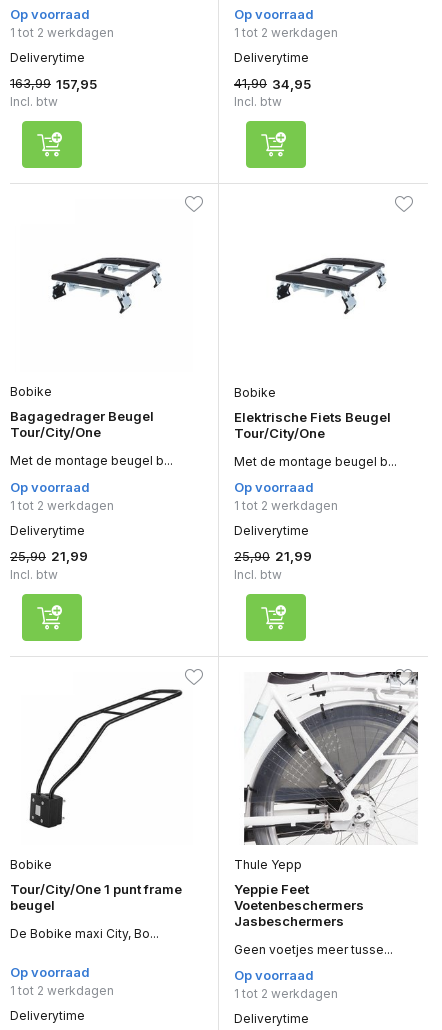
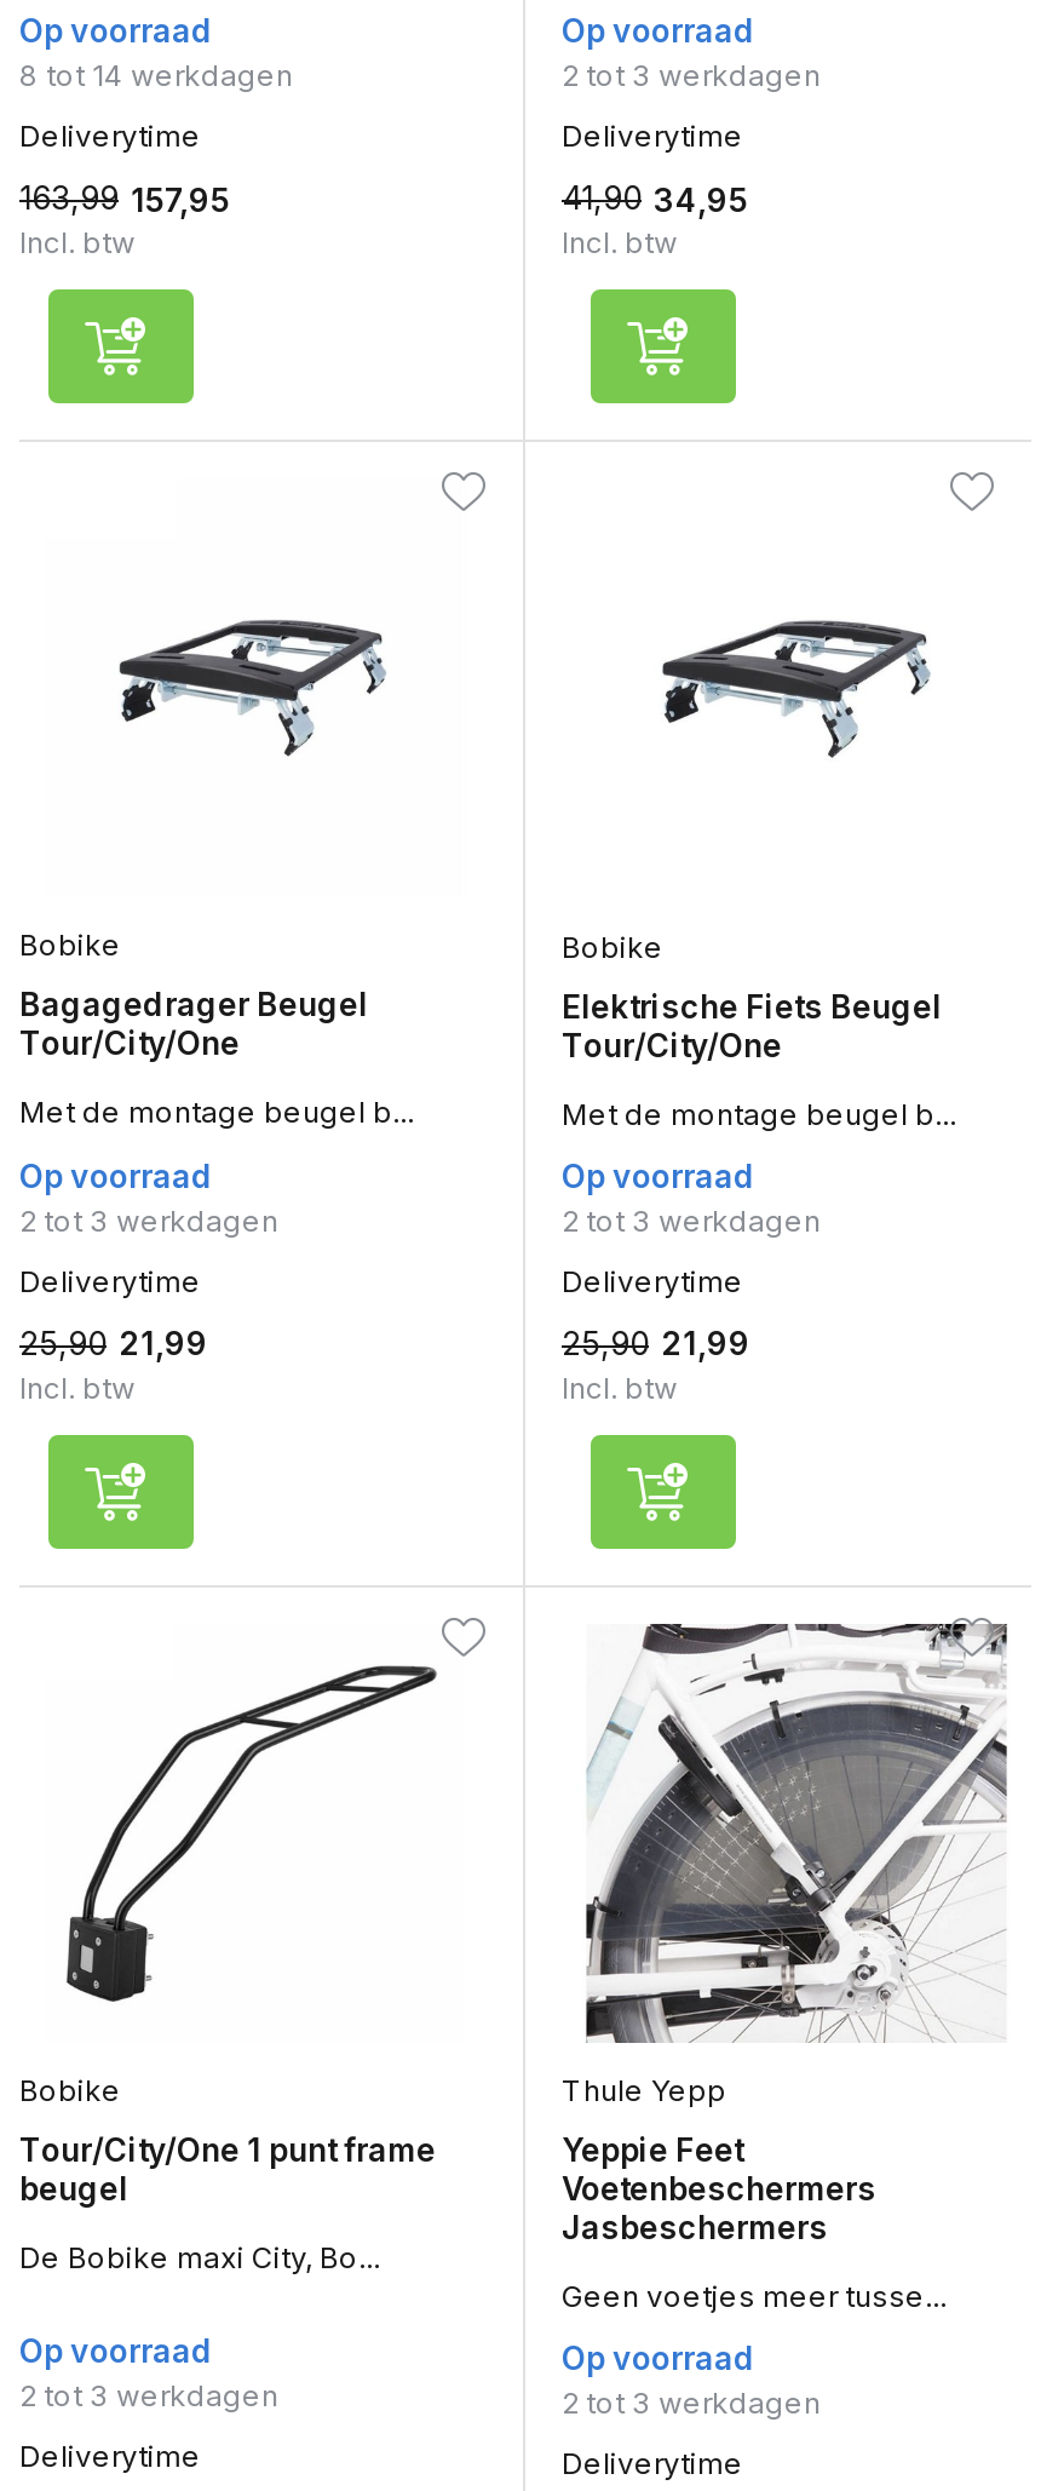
- 1 tot 2 werkdagen
+ 8 tot 14 werkdagen

- 1 tot 2 werkdagen
+ 2 tot 3 werkdagen

- 1 tot 2 werkdagen
+ 2 tot 3 werkdagen

- 1 tot 2 werkdagen
+ 2 tot 3 werkdagen

- 1 tot 2 werkdagen
+ 2 tot 3 werkdagen

- 1 tot 2 werkdagen
+ 2 tot 3 werkdagen
